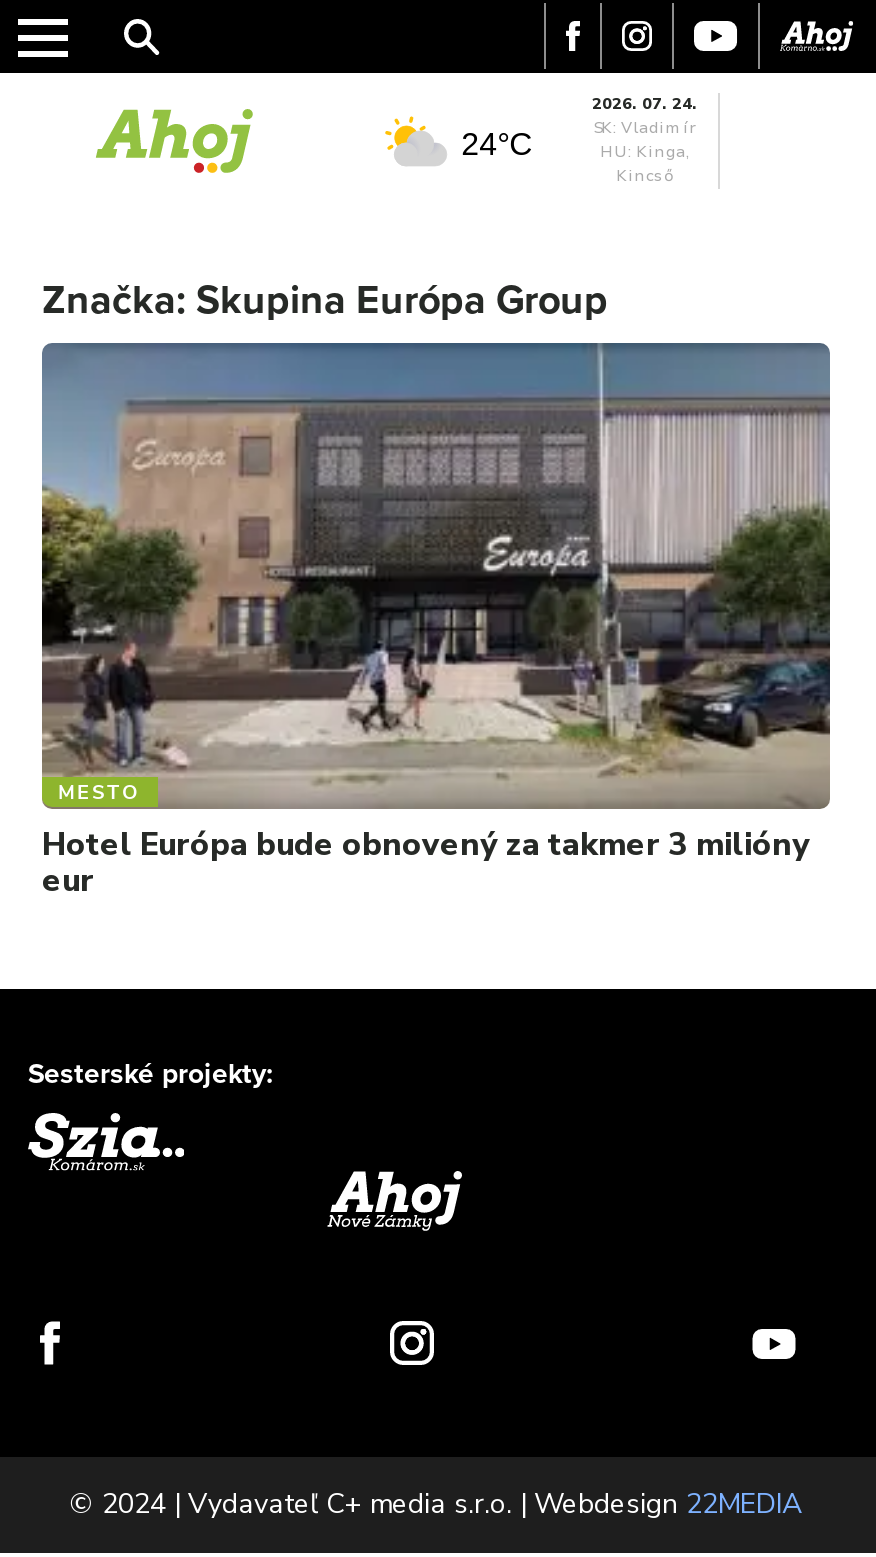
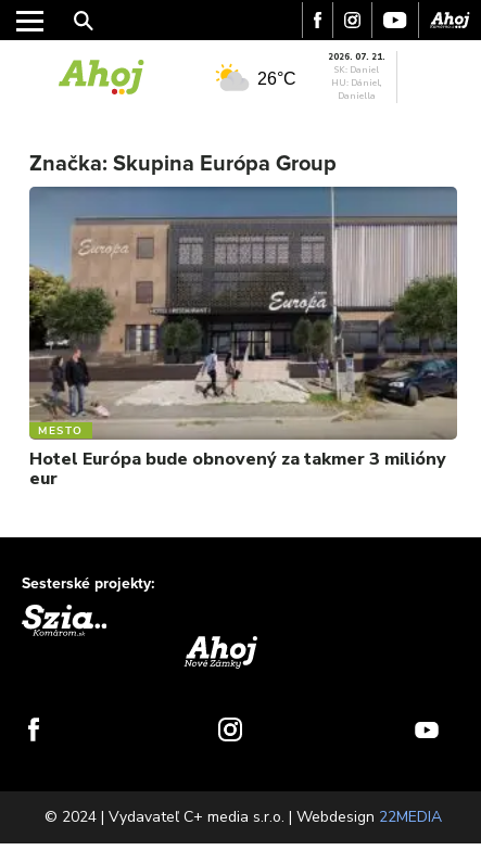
- 2026. 07. 24.
- SK: Vladimír
- HU: Kinga,
- Kincső
+ 2026. 07. 21.
+ SK: Daniel
+ HU: Dániel,
+ Daniella

- 24°C
+ 26°C
